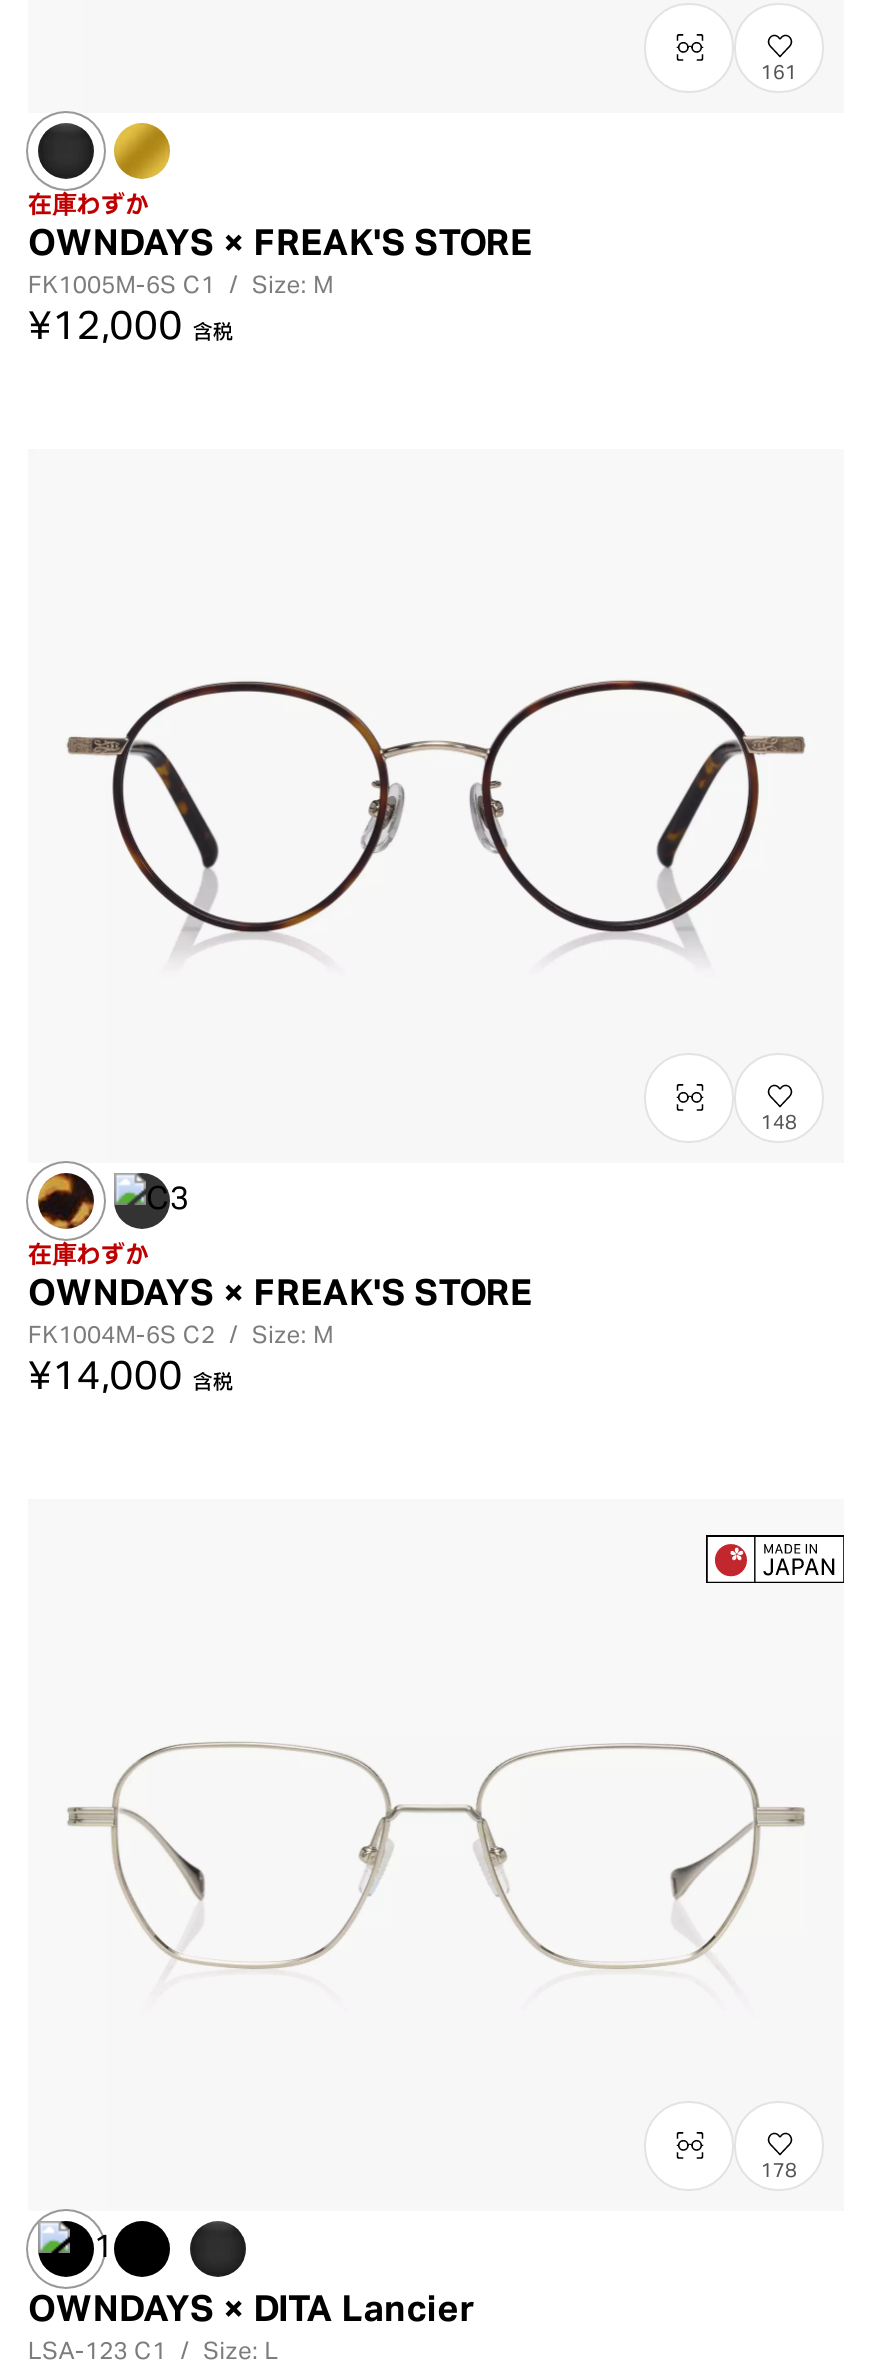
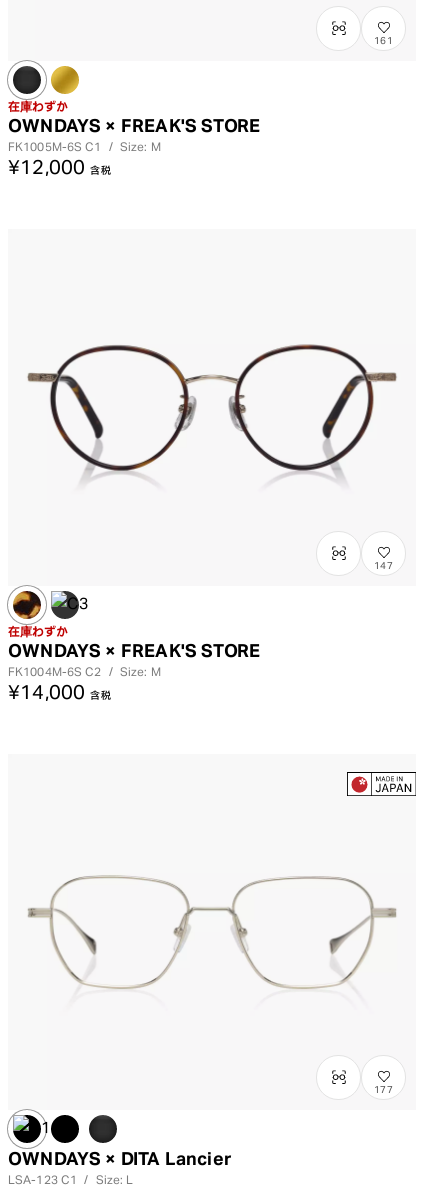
- 148
+ 147

- 178
+ 177
